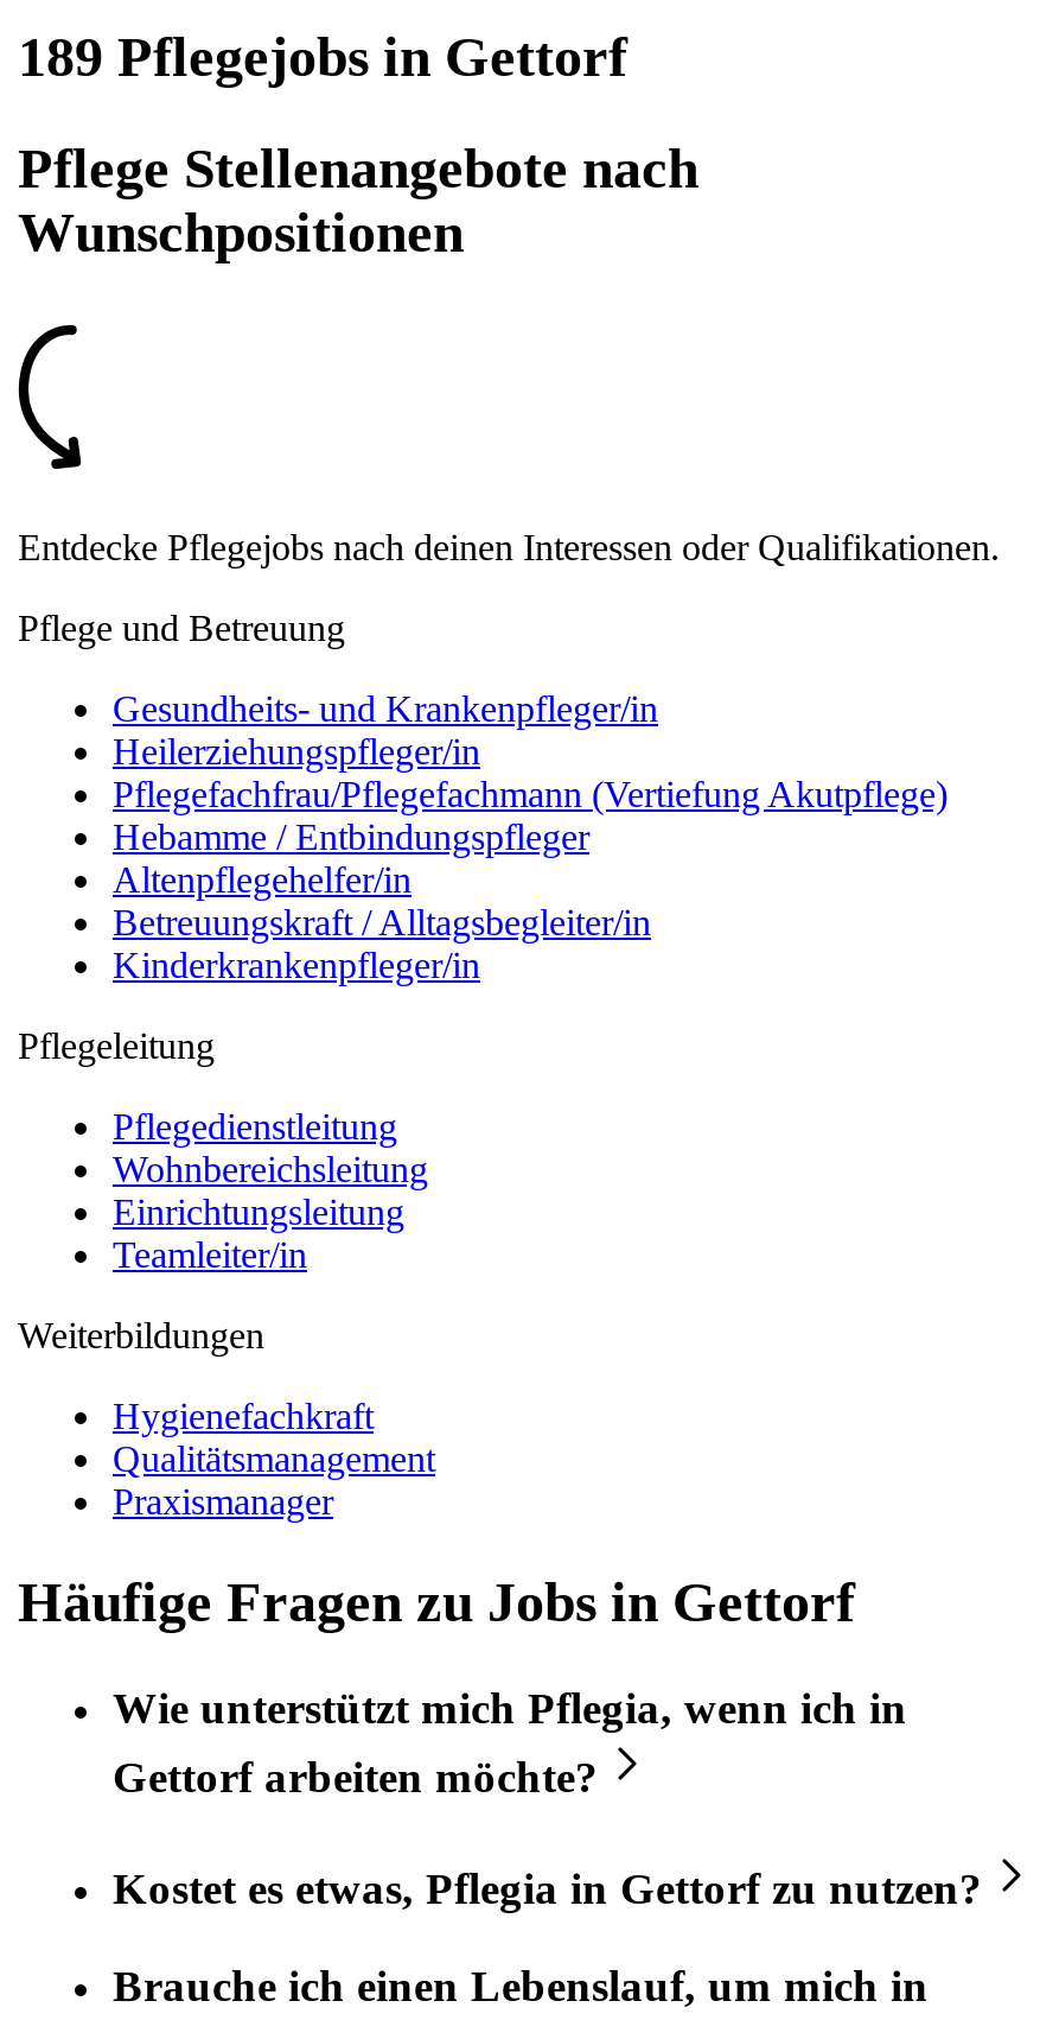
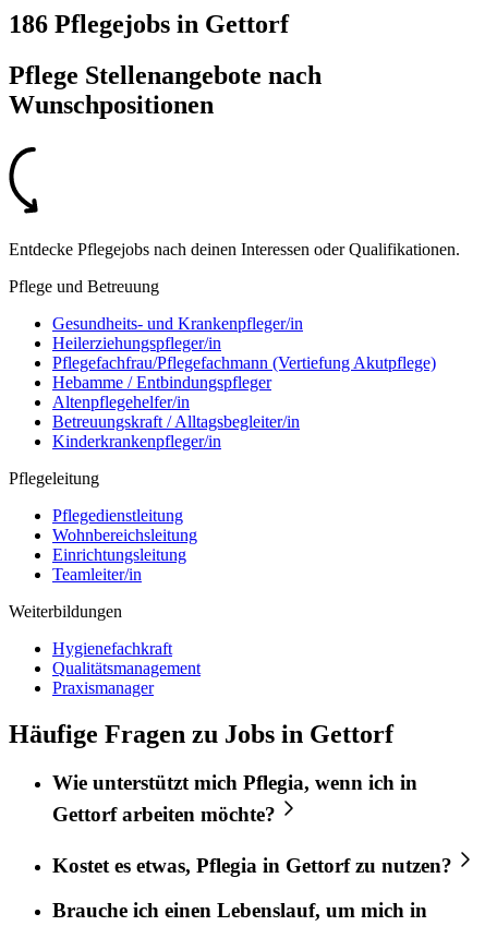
- 189 Pflegejobs in Gettorf
+ 186 Pflegejobs in Gettorf
